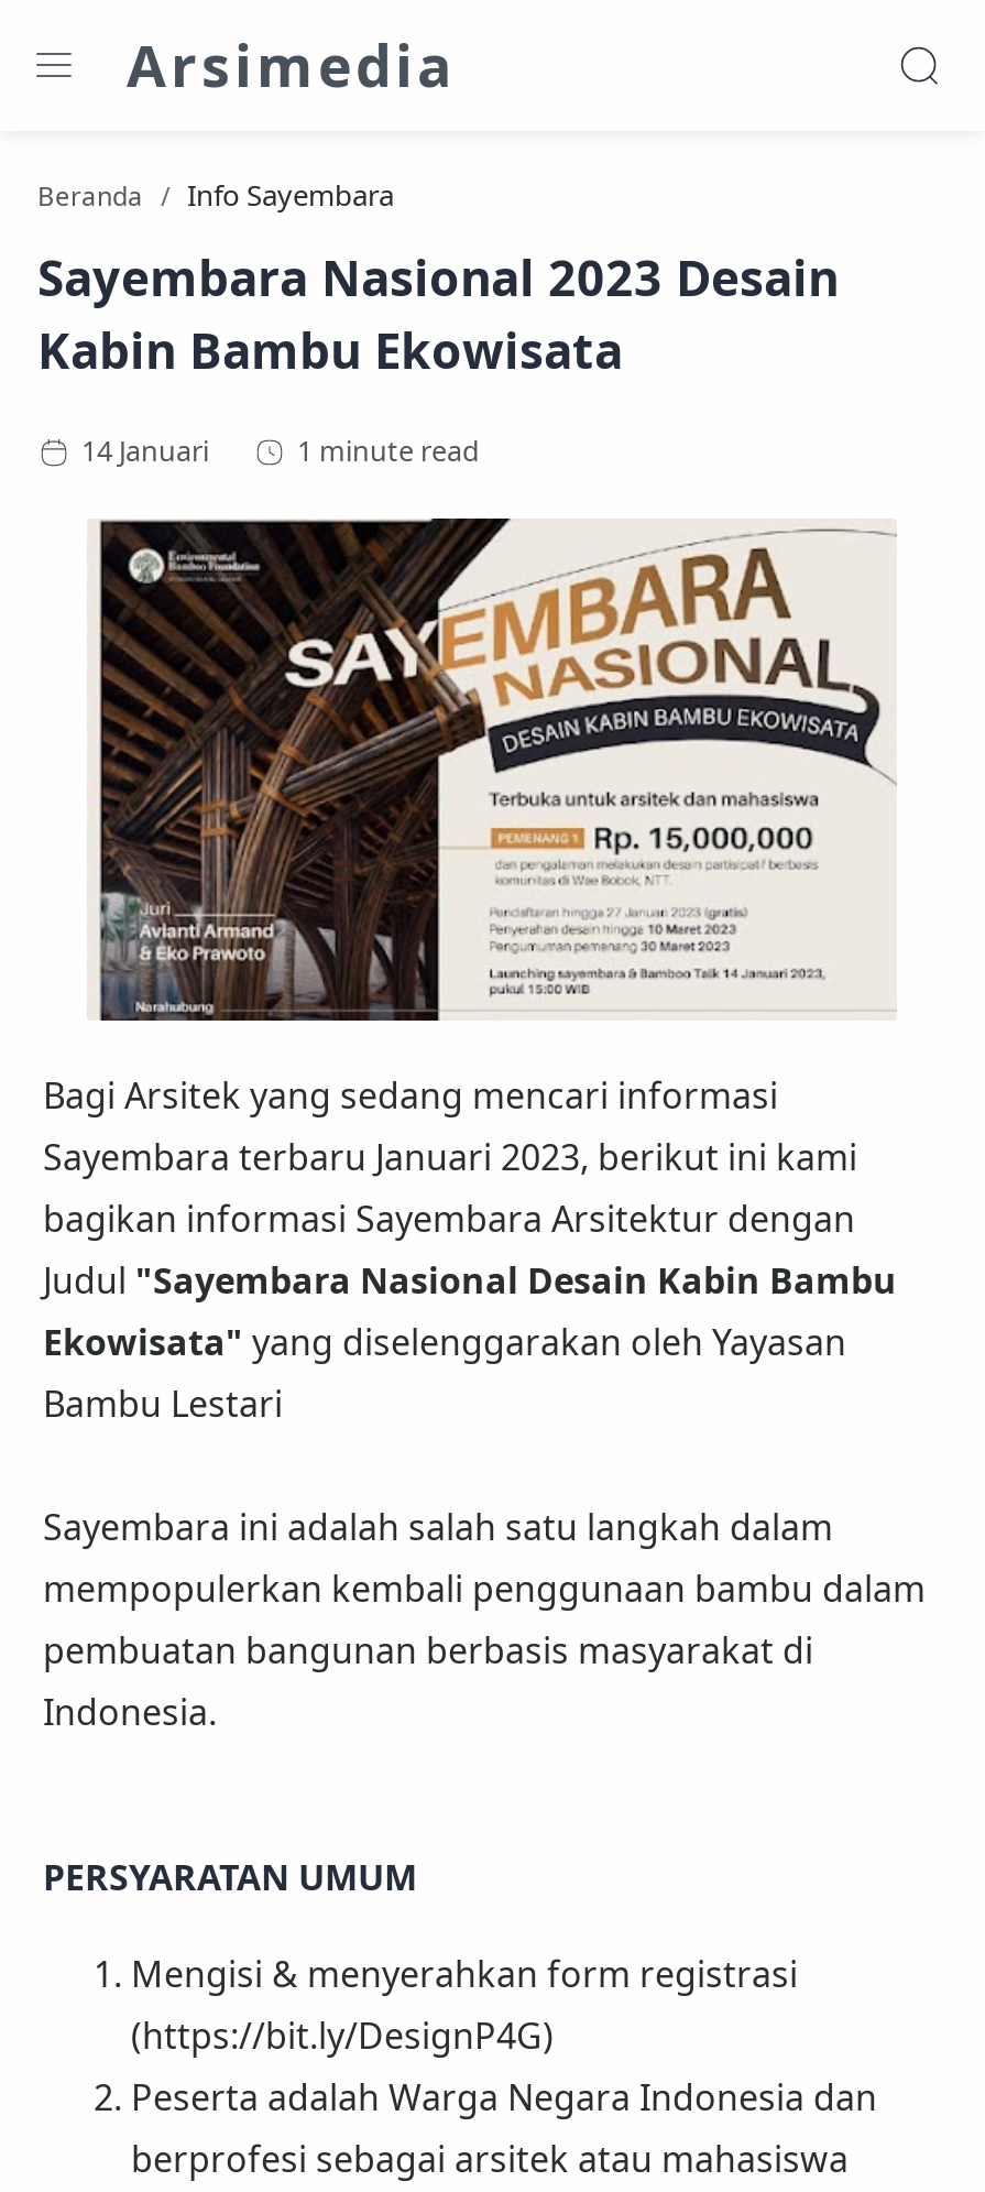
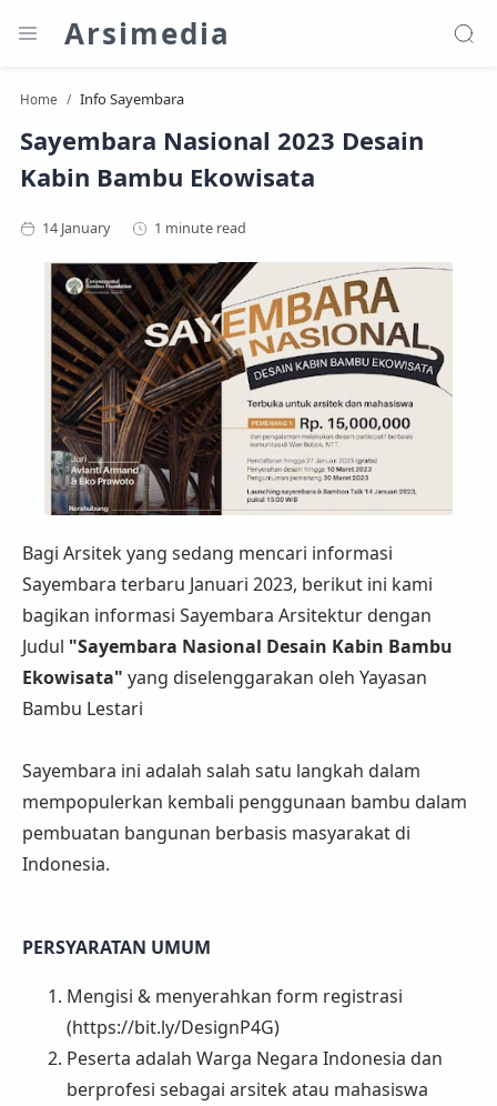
- Beranda
+ Home
